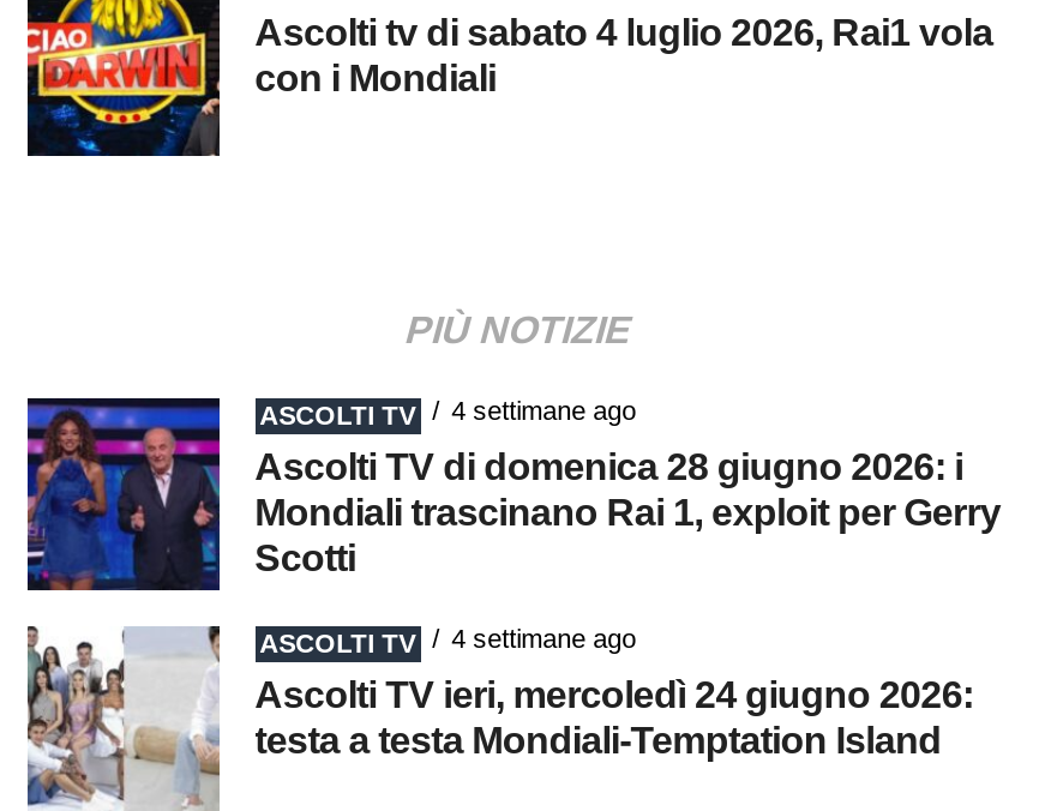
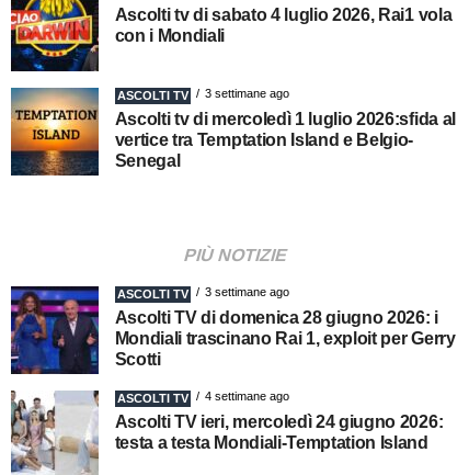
+ [image]
+ ASCOLTI TV
+ 3 settimane ago
+ Ascolti tv di mercoledì 1 luglio 2026:sfida al
+ vertice tra Temptation Island e Belgio-
+ Senegal

- 4 settimane ago
+ 3 settimane ago
